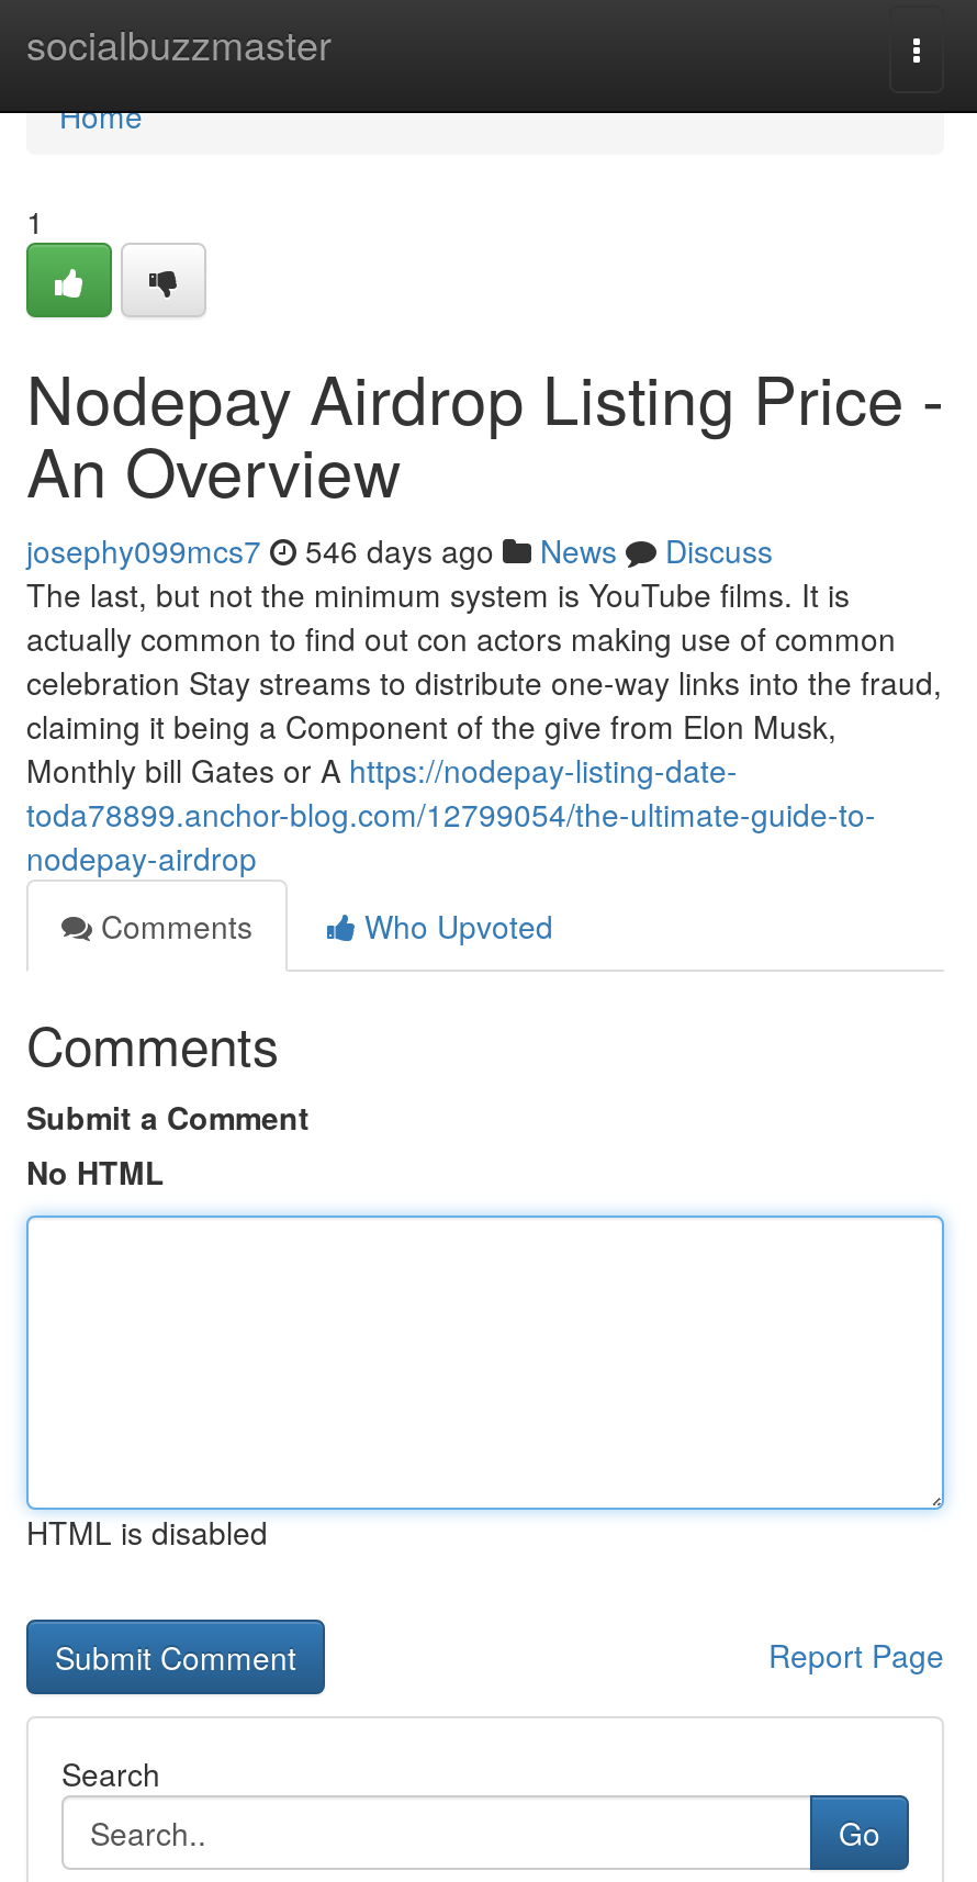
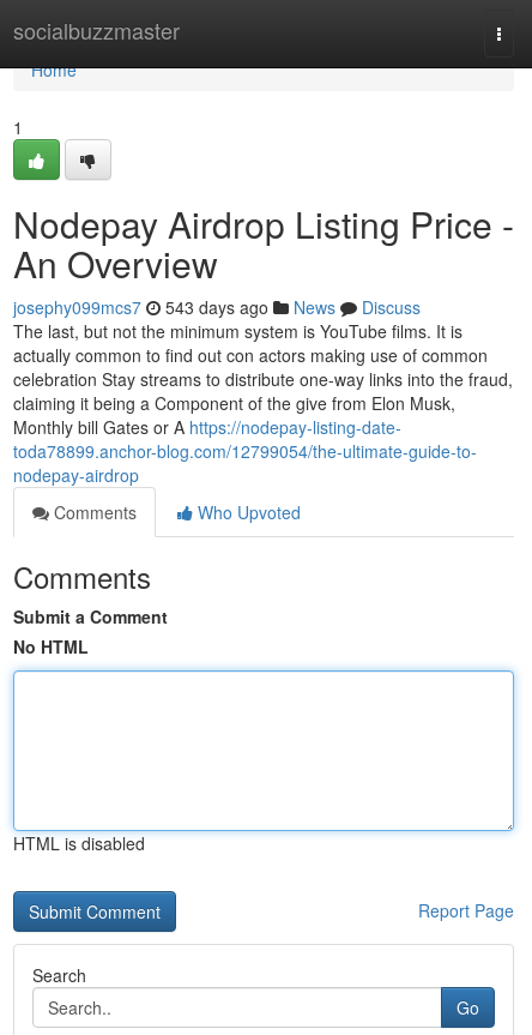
- josephy099mcs7 546 days ago News Discuss
+ josephy099mcs7 543 days ago News Discuss
